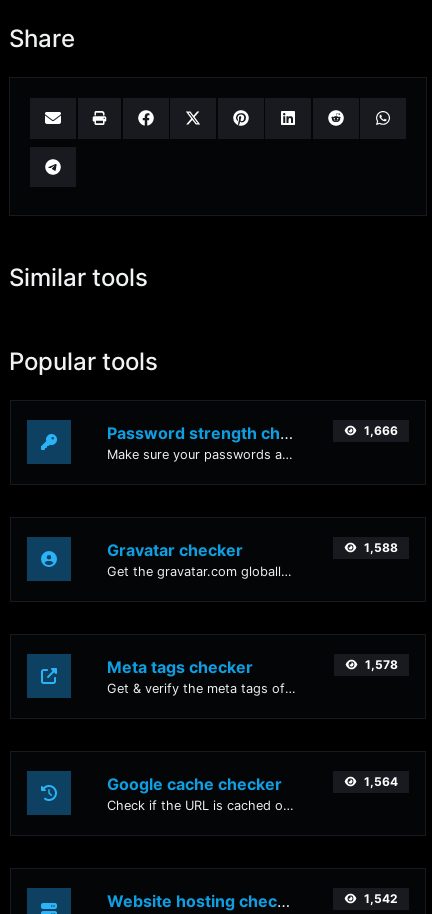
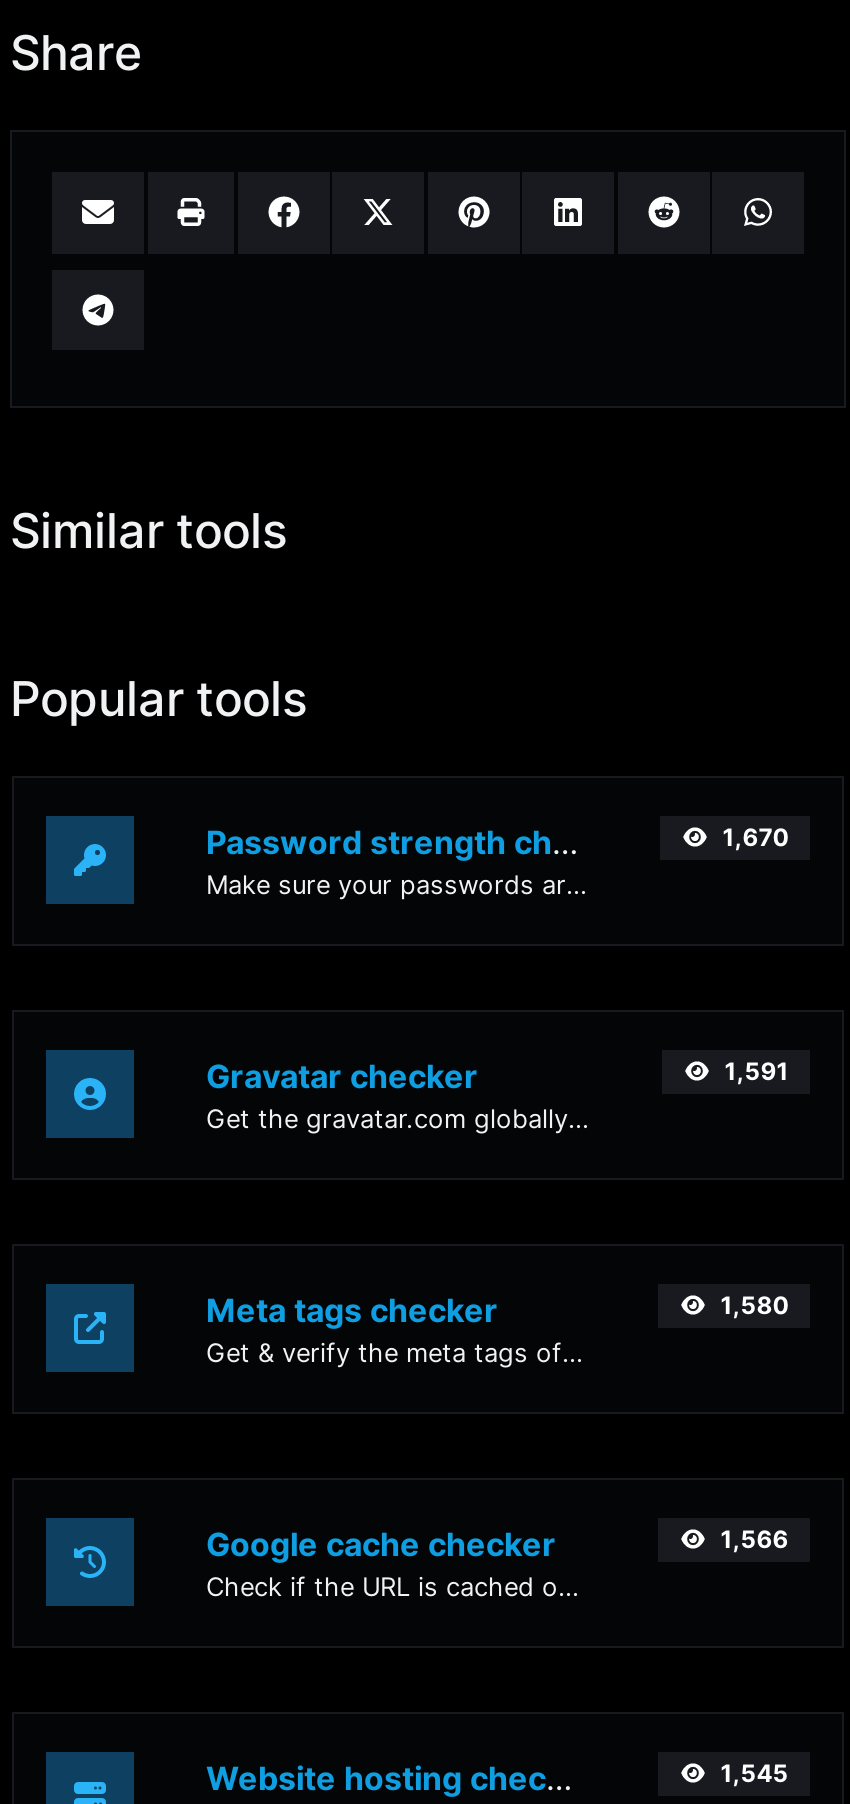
- 1,666
+ 1,670

- 1,588
+ 1,591

- 1,578
+ 1,580

- 1,564
+ 1,566

- 1,542
+ 1,545
